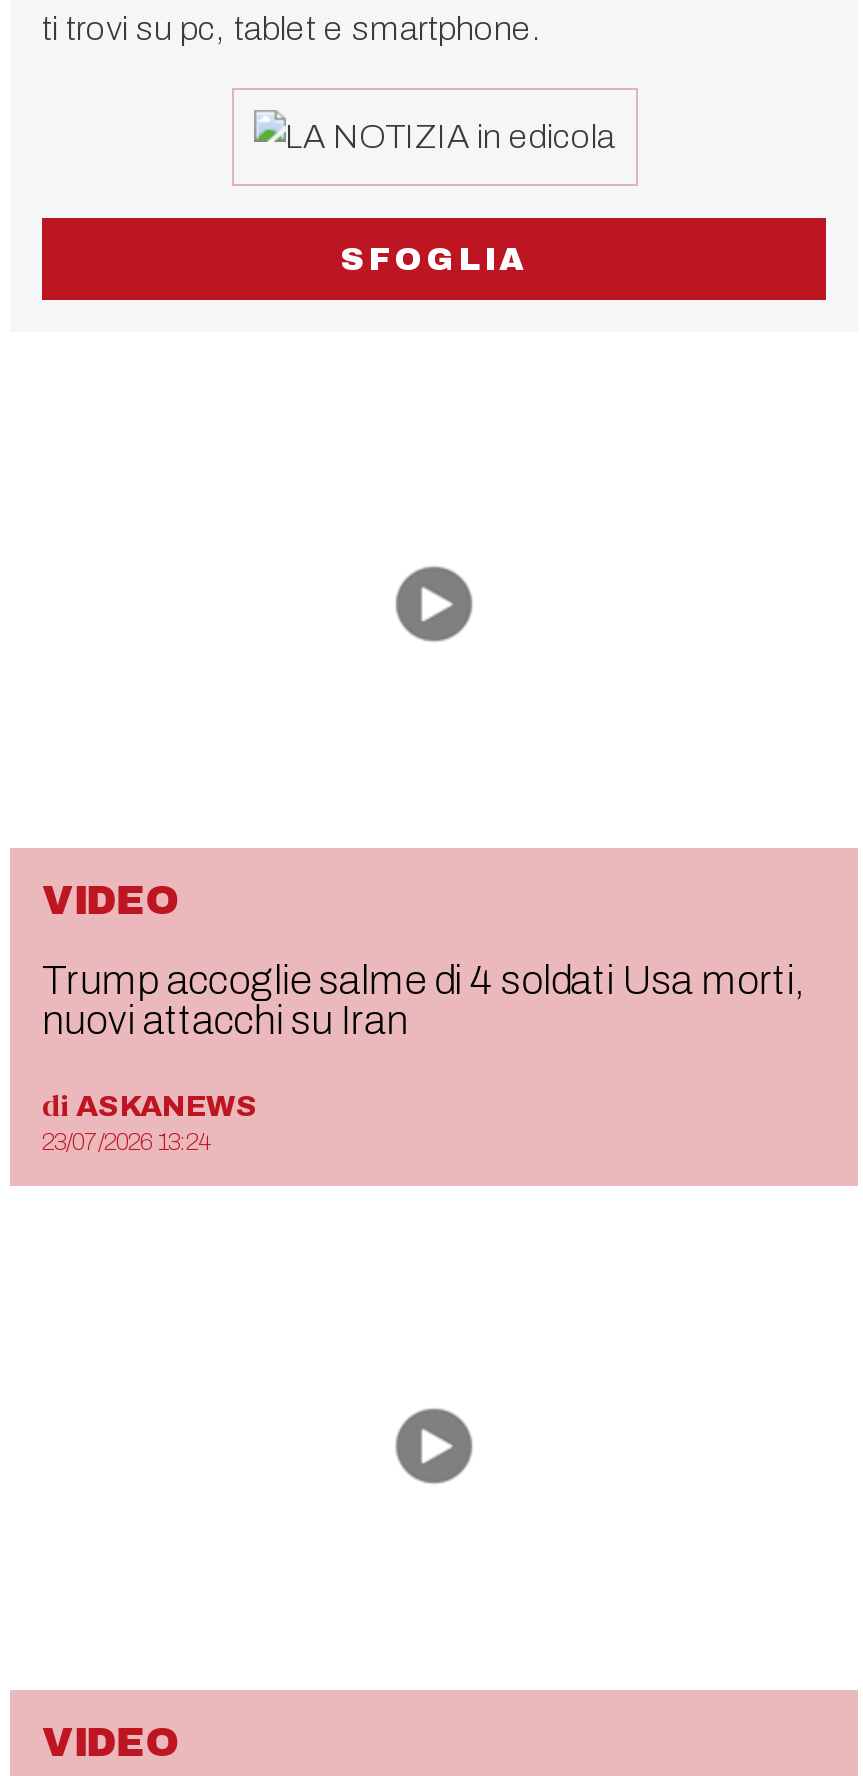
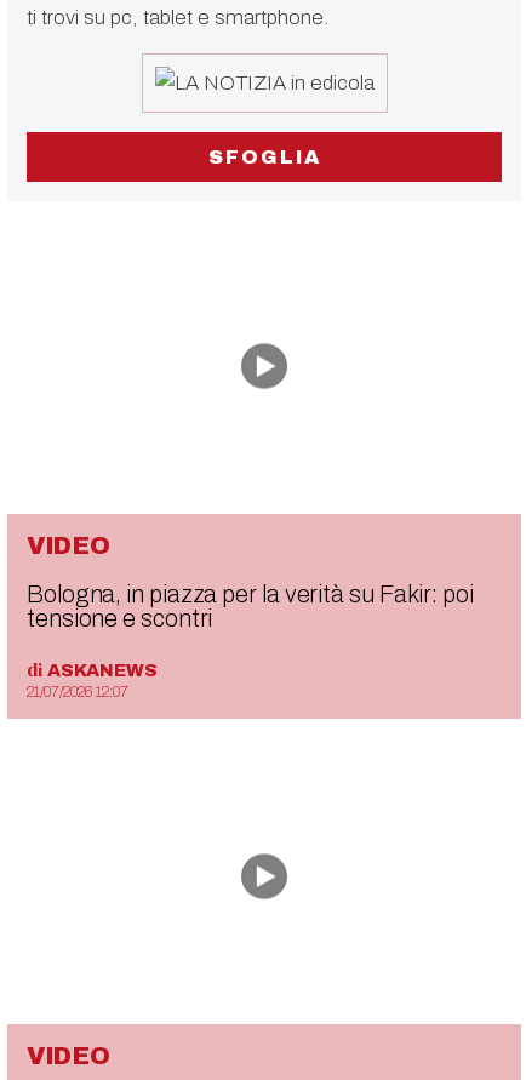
- Trump accoglie salme di 4 soldati Usa morti,
- nuovi attacchi su Iran
+ Bologna, in piazza per la verità su Fakir: poi
+ tensione e scontri

- 23/07/2026 13:24
+ 21/07/2026 12:07
